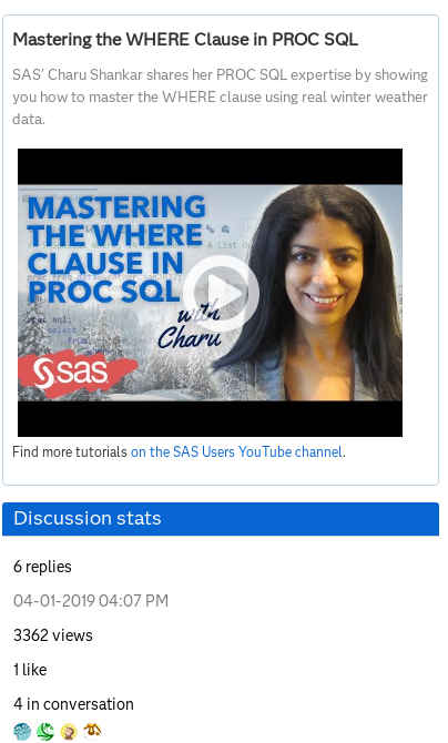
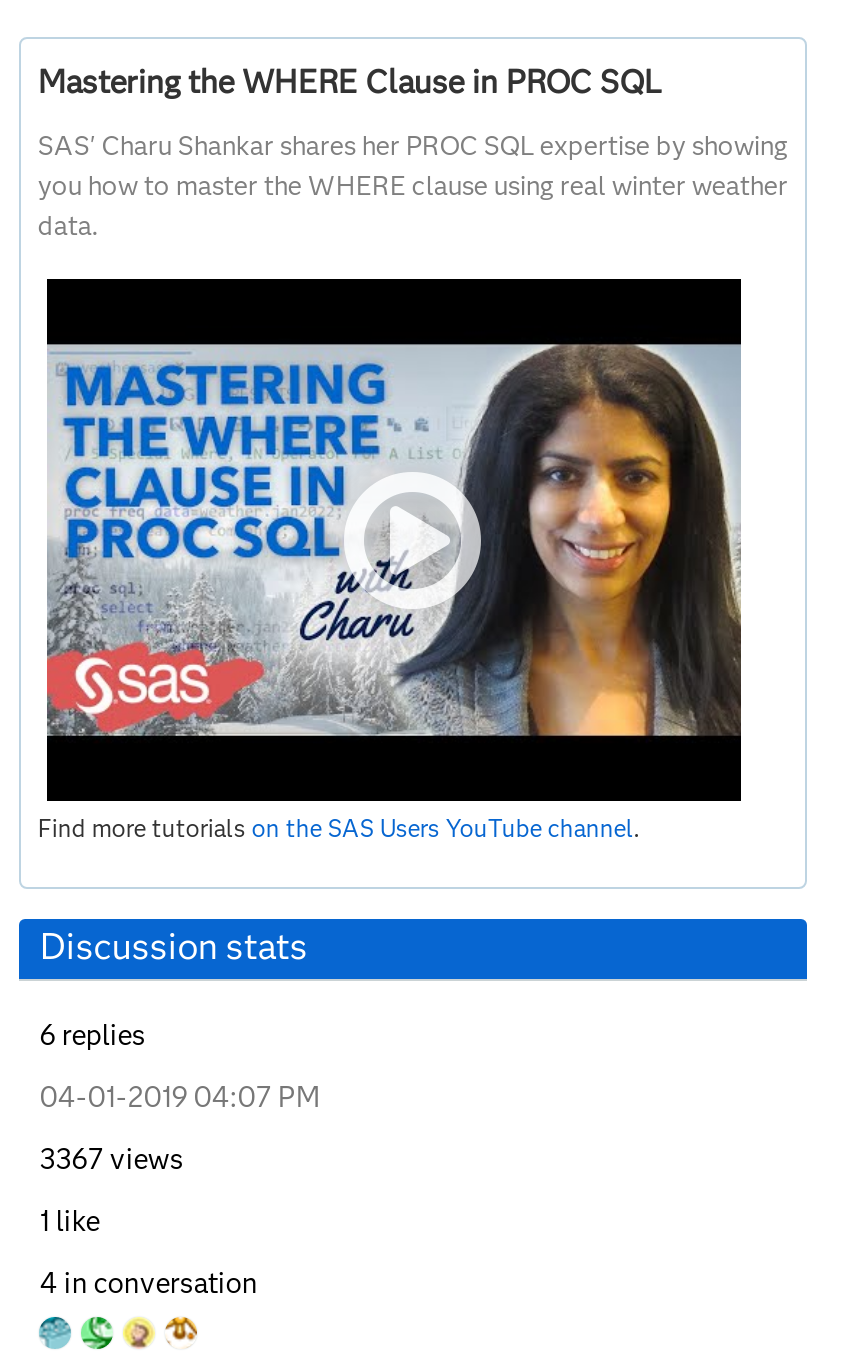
- 3362 views
+ 3367 views
